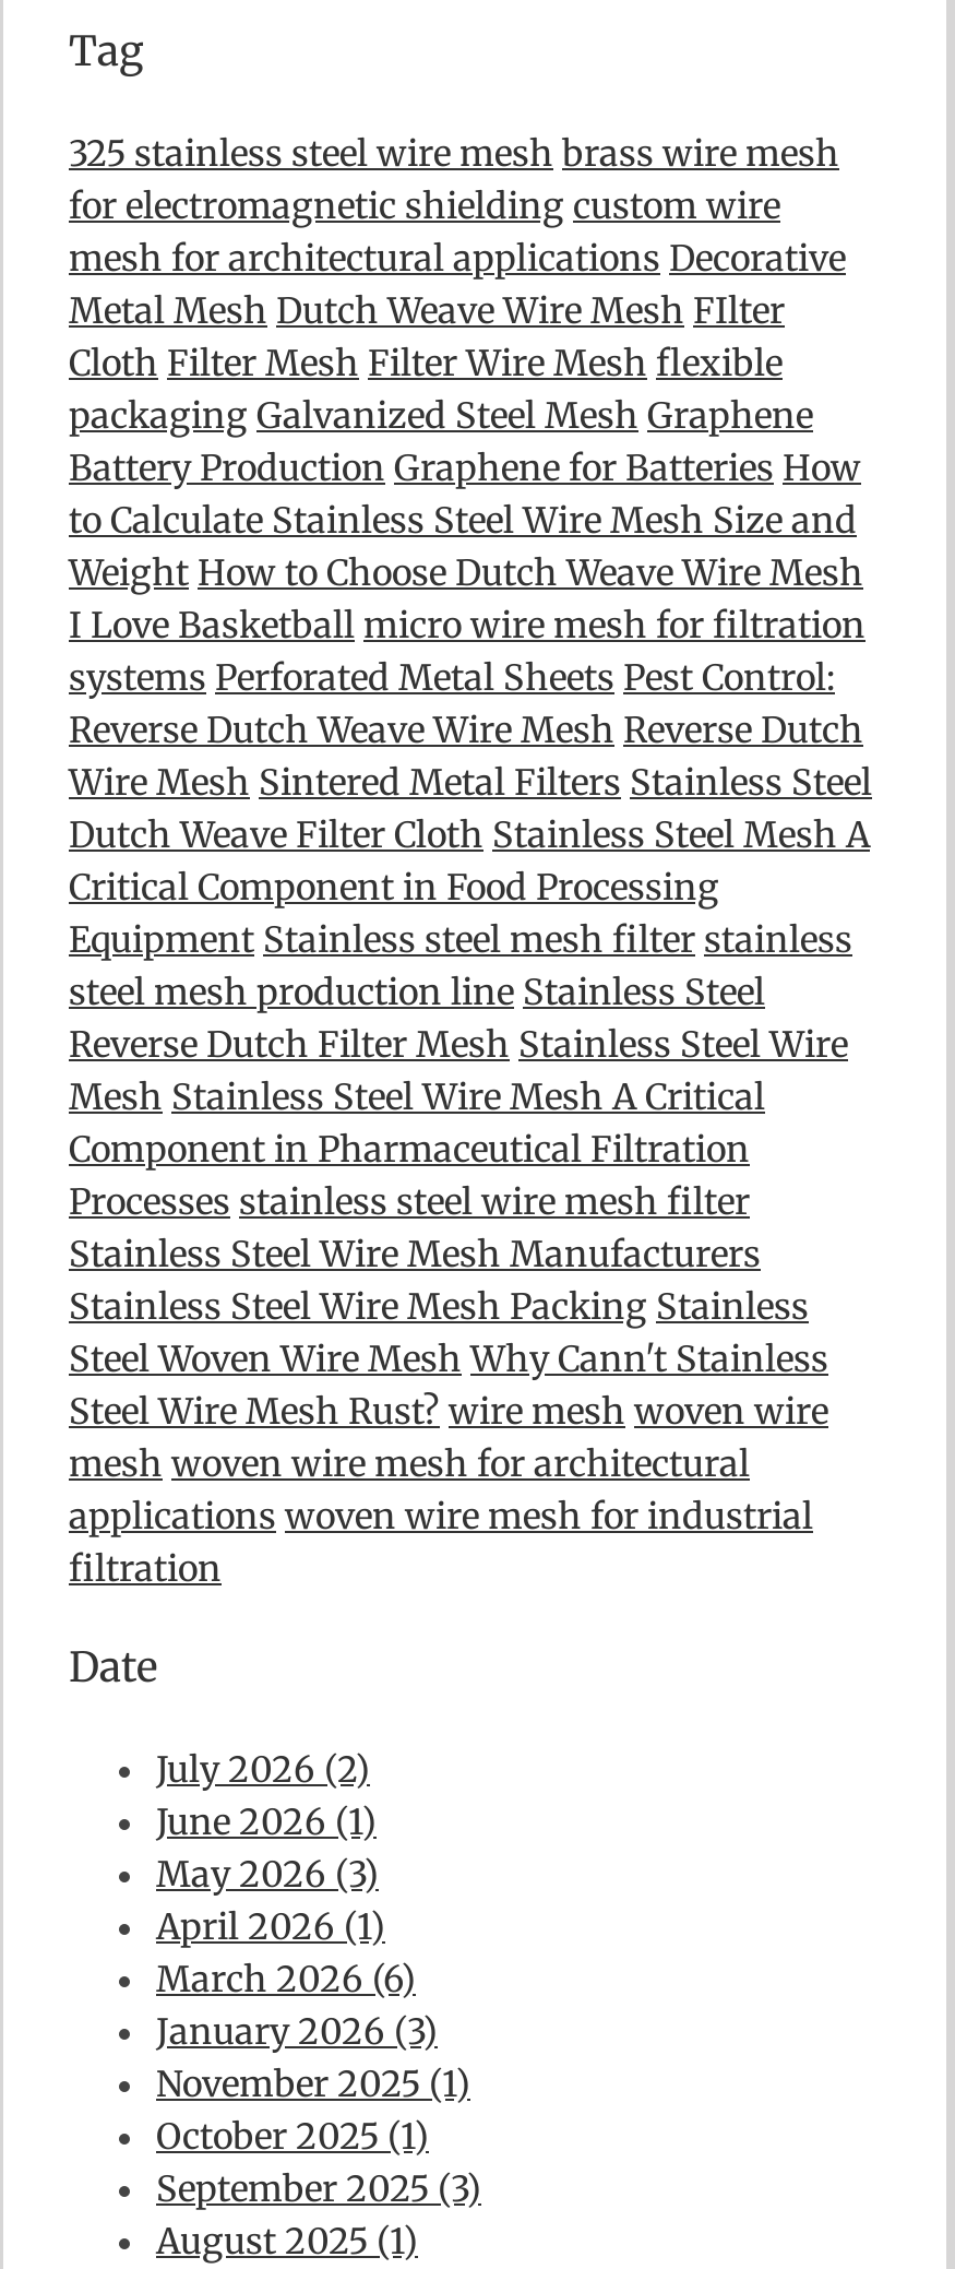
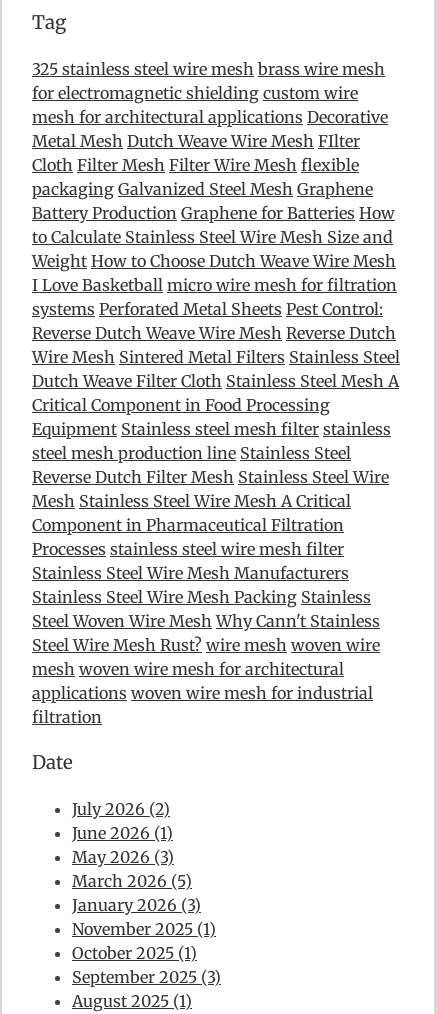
- April 2026 (1)
- March 2026 (6)
+ March 2026 (5)
